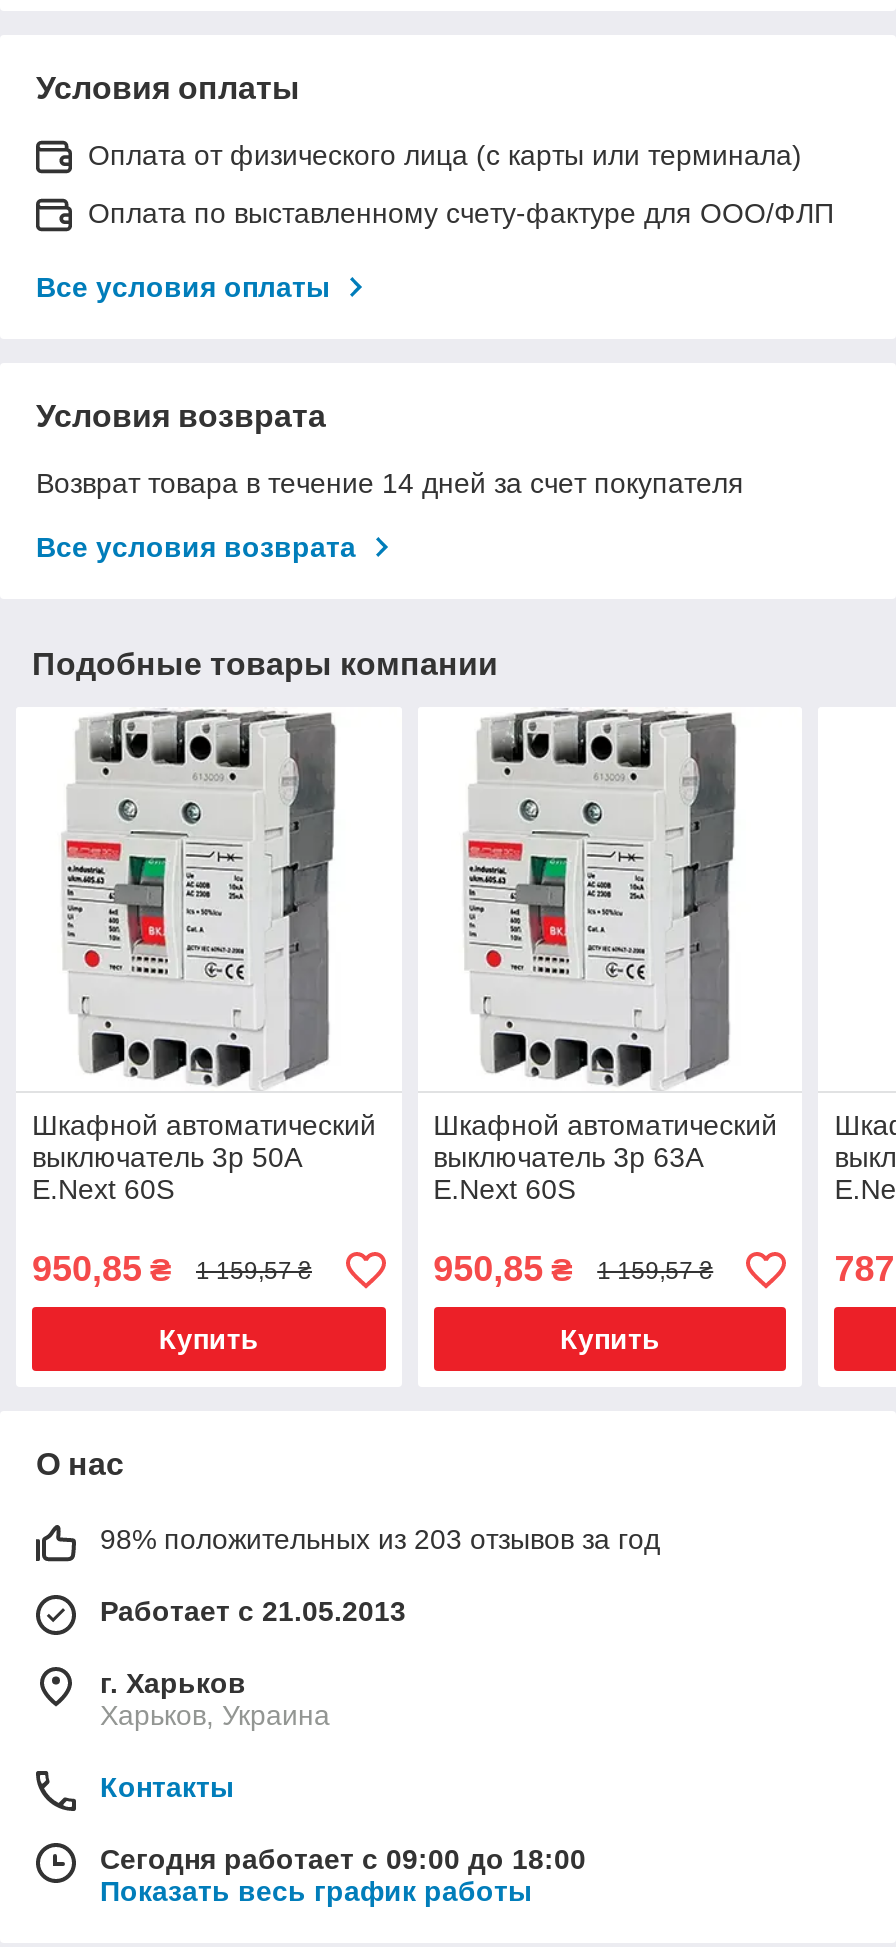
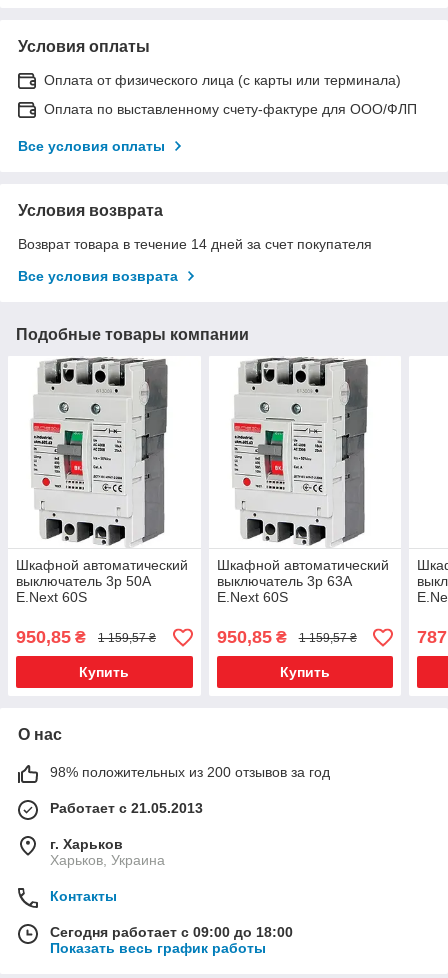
- 98% положительных из 203 отзывов за год
+ 98% положительных из 200 отзывов за год
